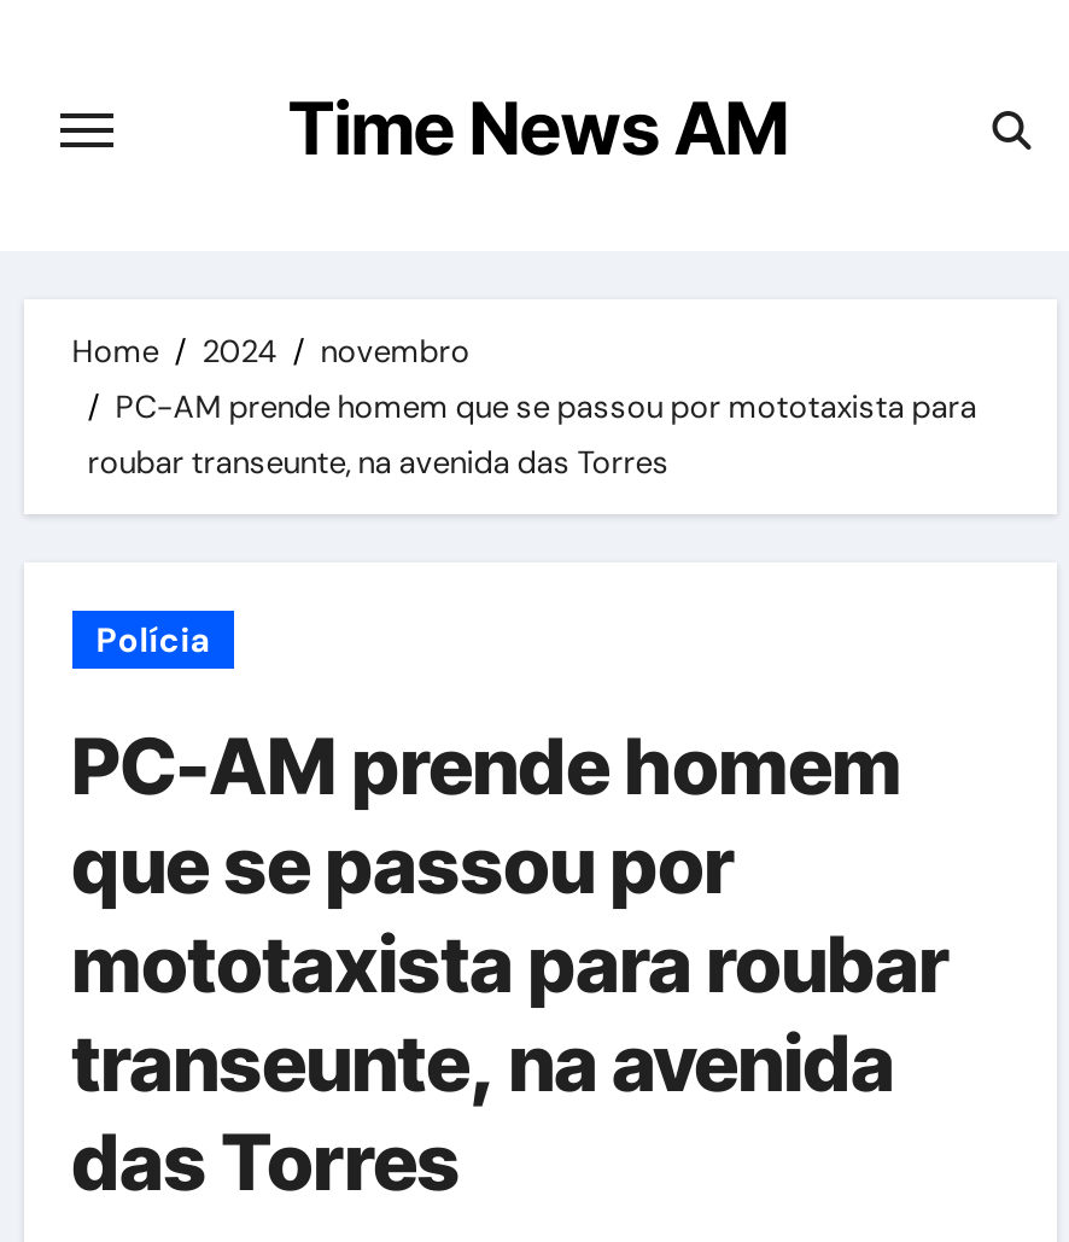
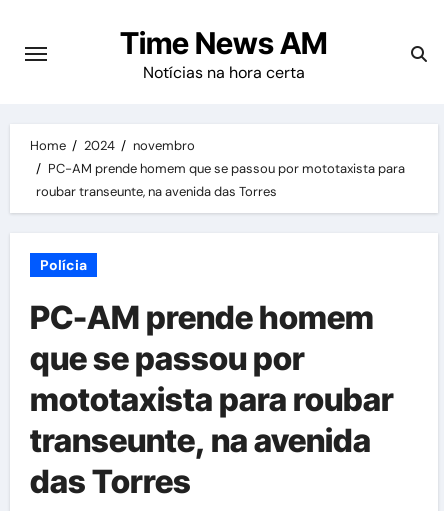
+ Notícias na hora certa
